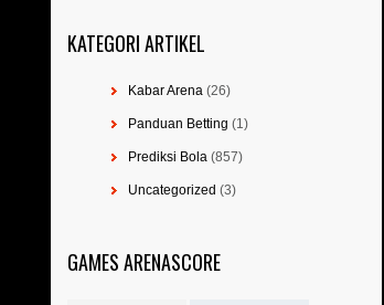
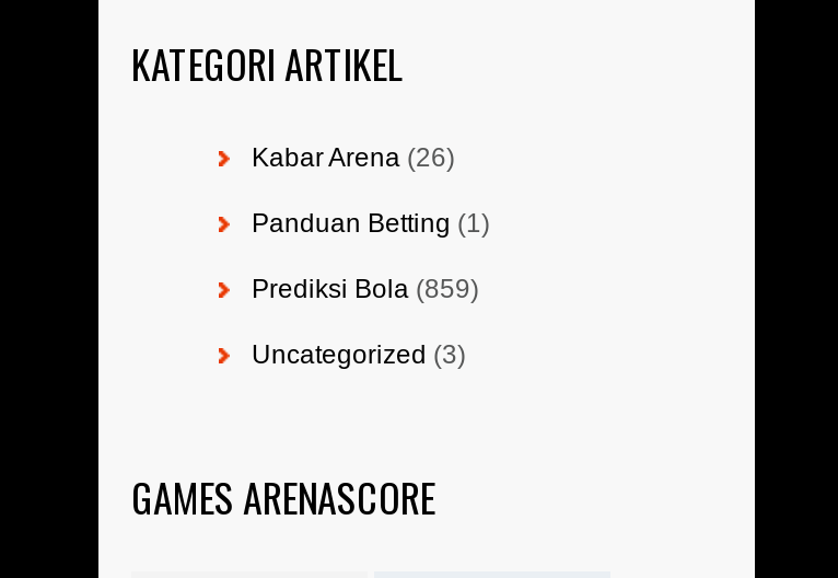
- Prediksi Bola (857)
+ Prediksi Bola (859)
